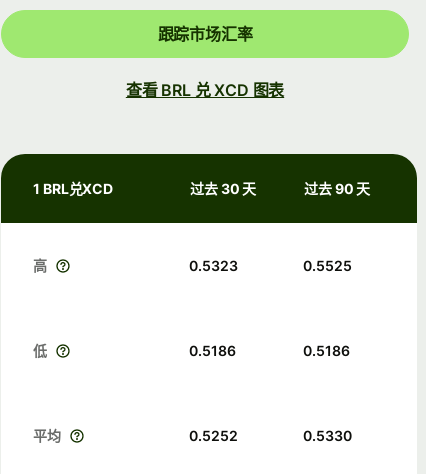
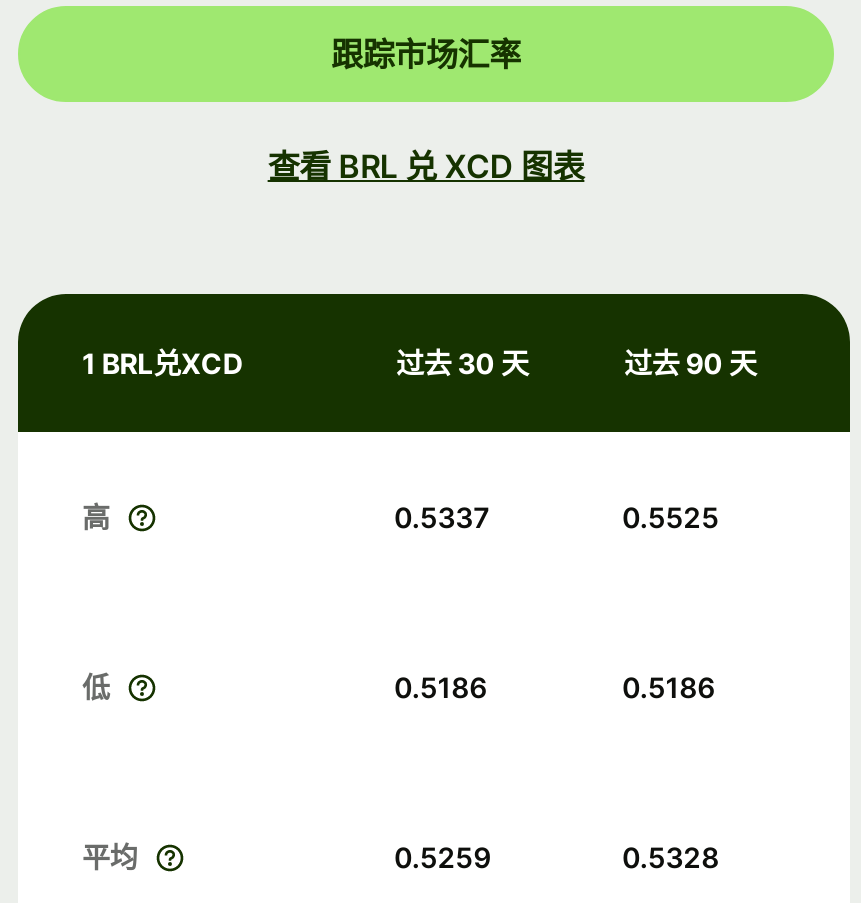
- 0.5323
+ 0.5337

- 0.5252
+ 0.5259

- 0.5330
+ 0.5328
